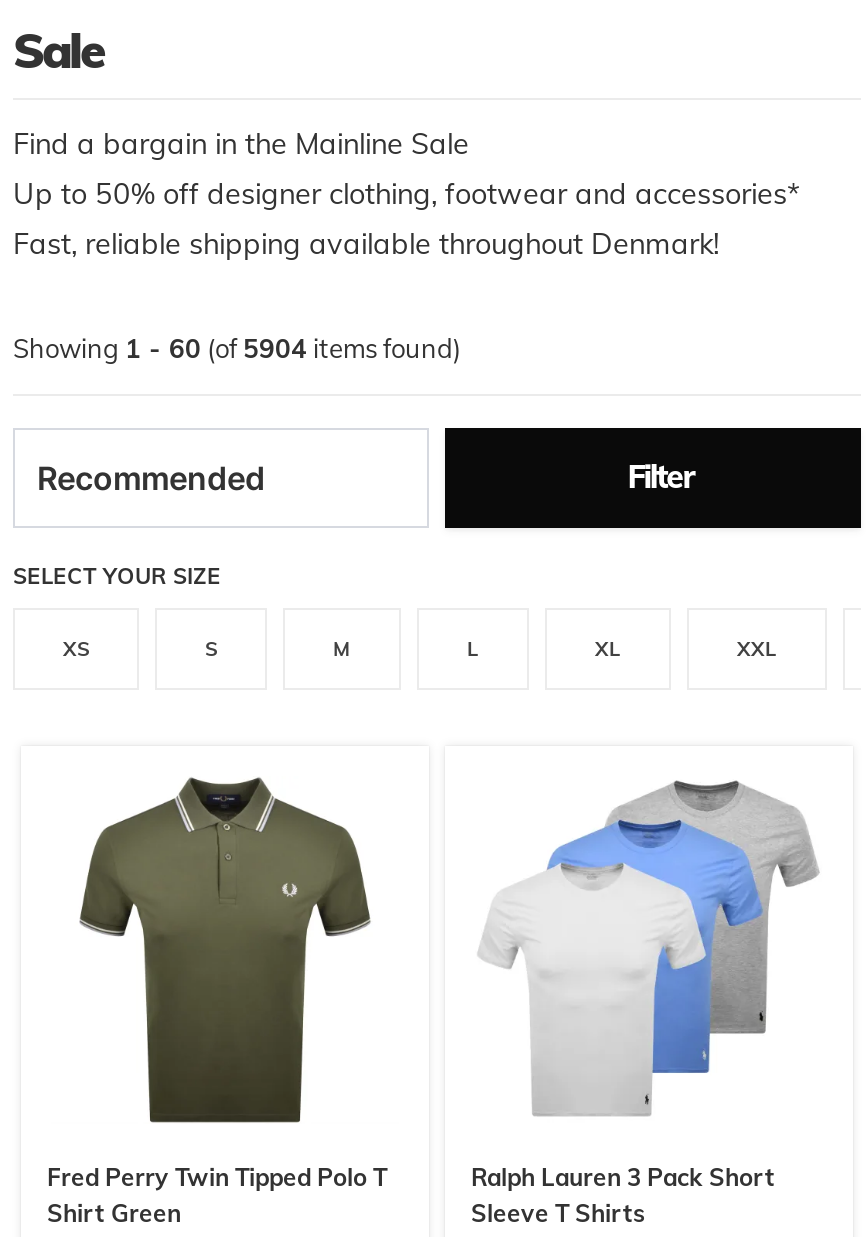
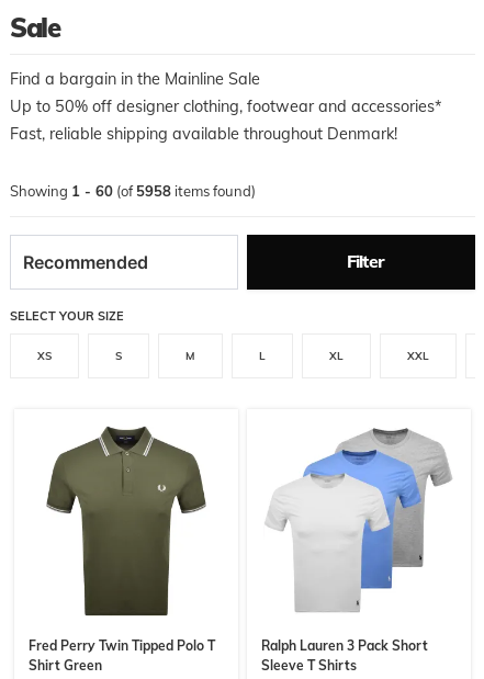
- Showing 1 - 60 (of 5904 items found)
+ Showing 1 - 60 (of 5958 items found)
